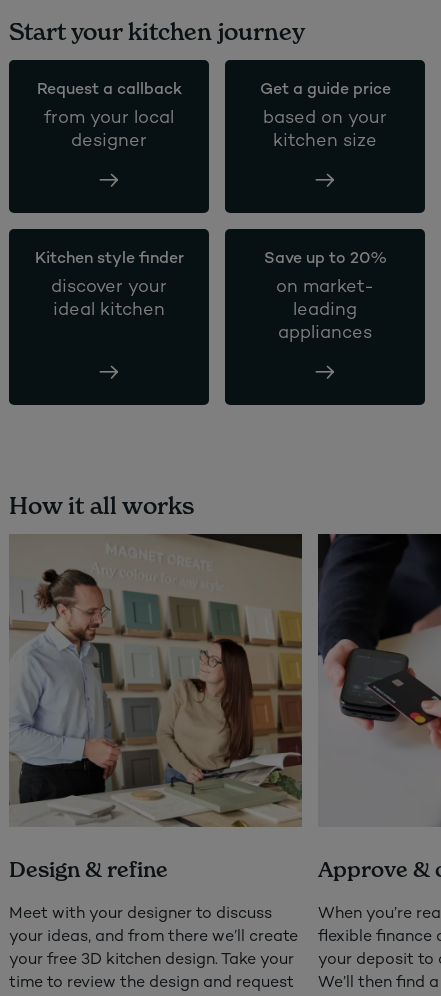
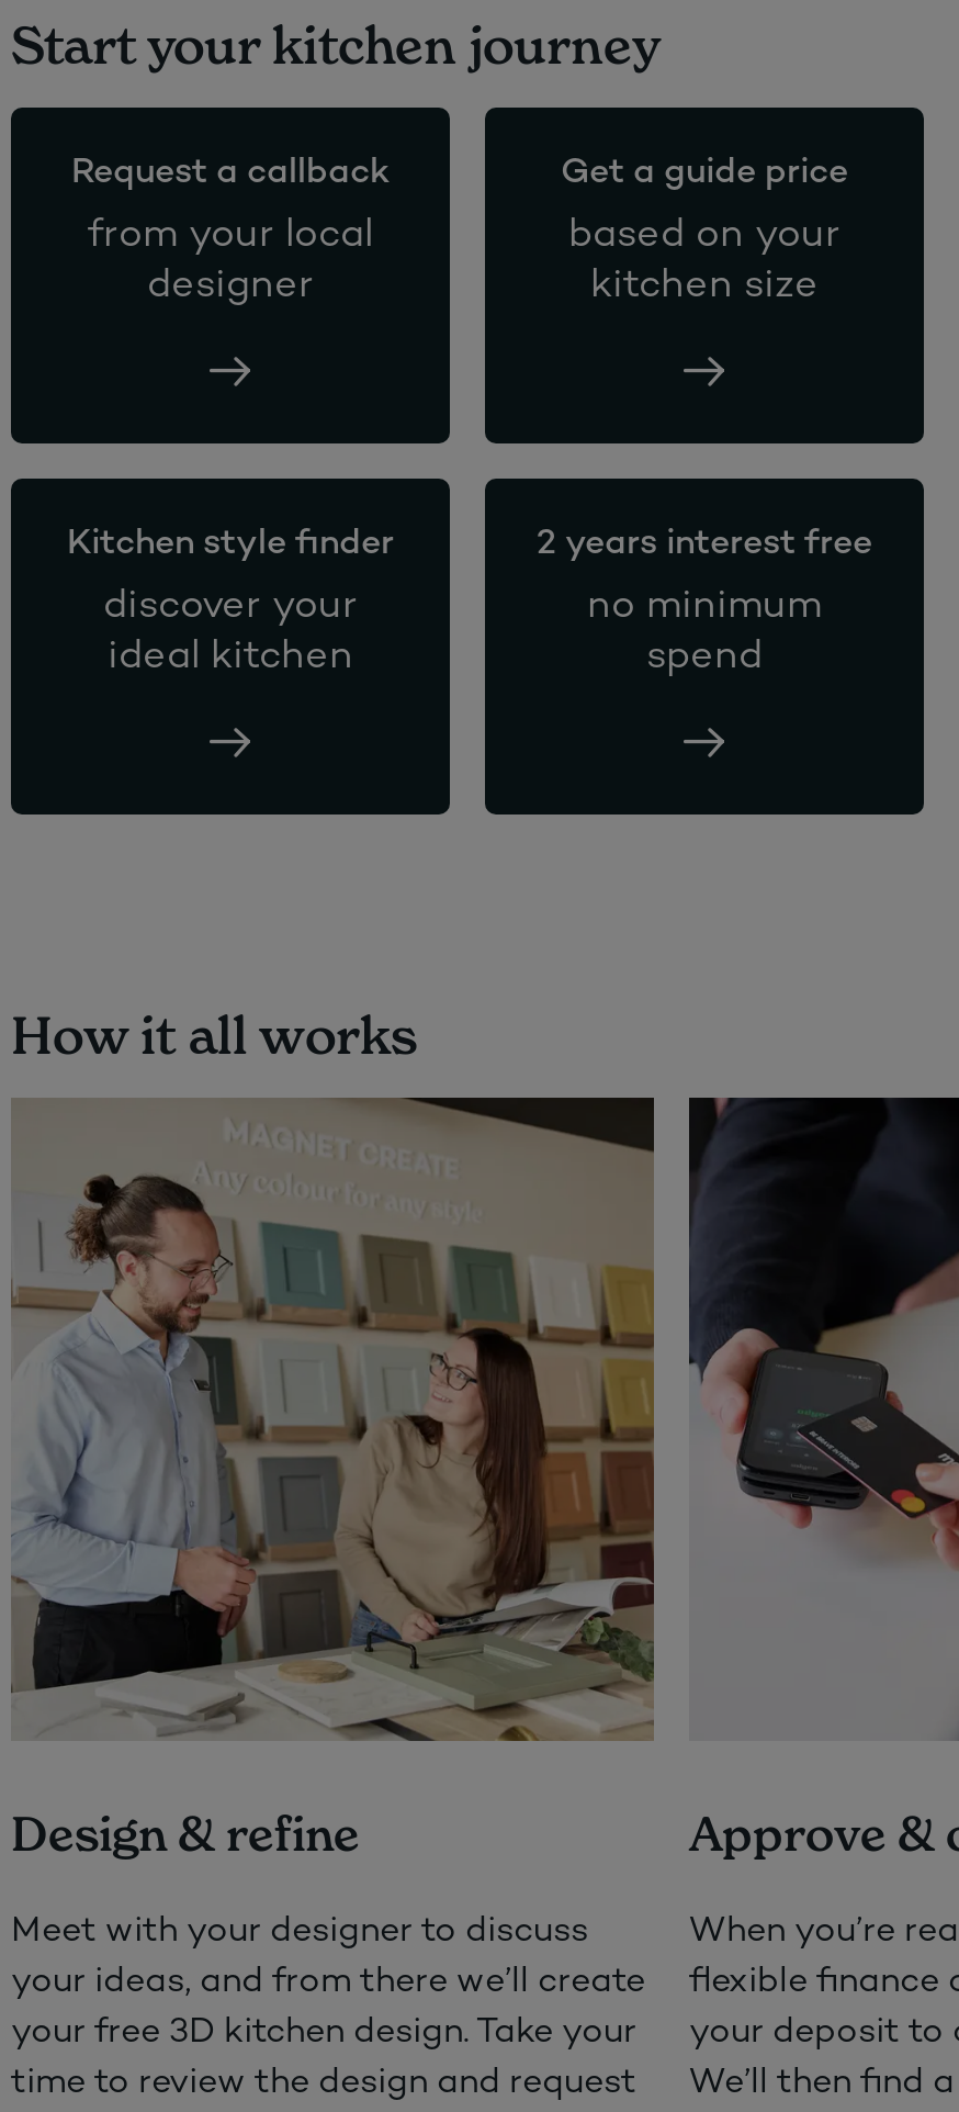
- Save up to 20%
+ 2 years interest free

- on market-
- leading
- appliances
+ no minimum
+ spend
